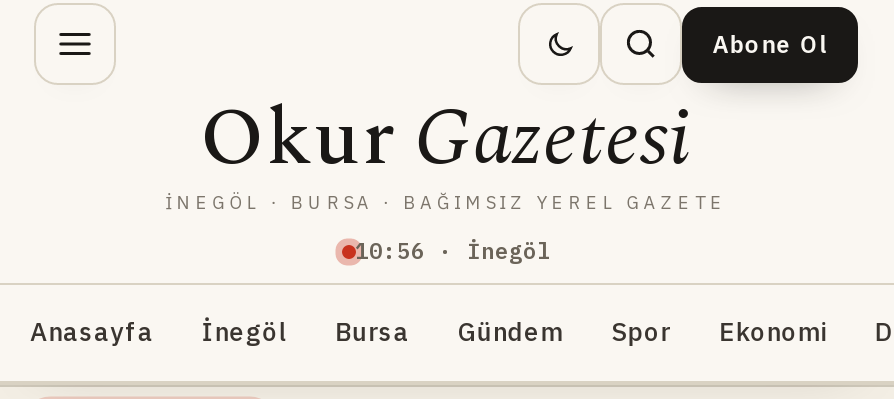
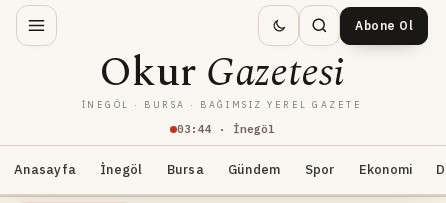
- 10: 56 · İnegöl
+ 03: 44 · İnegöl
